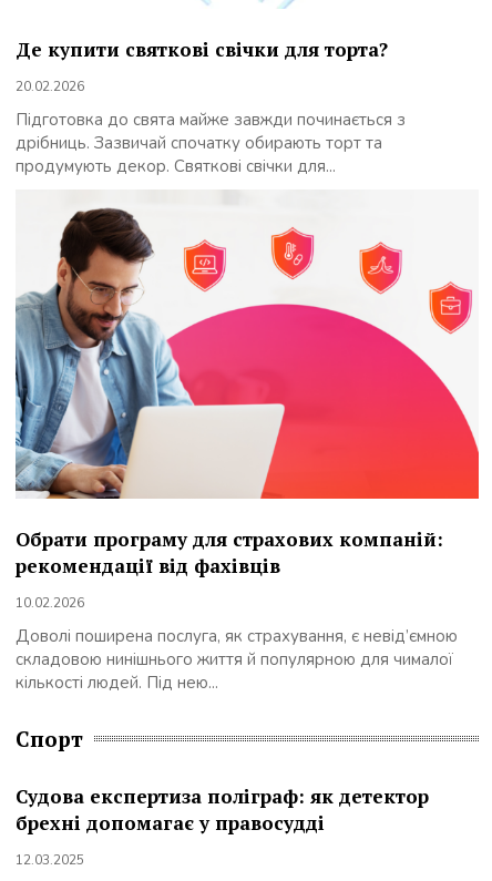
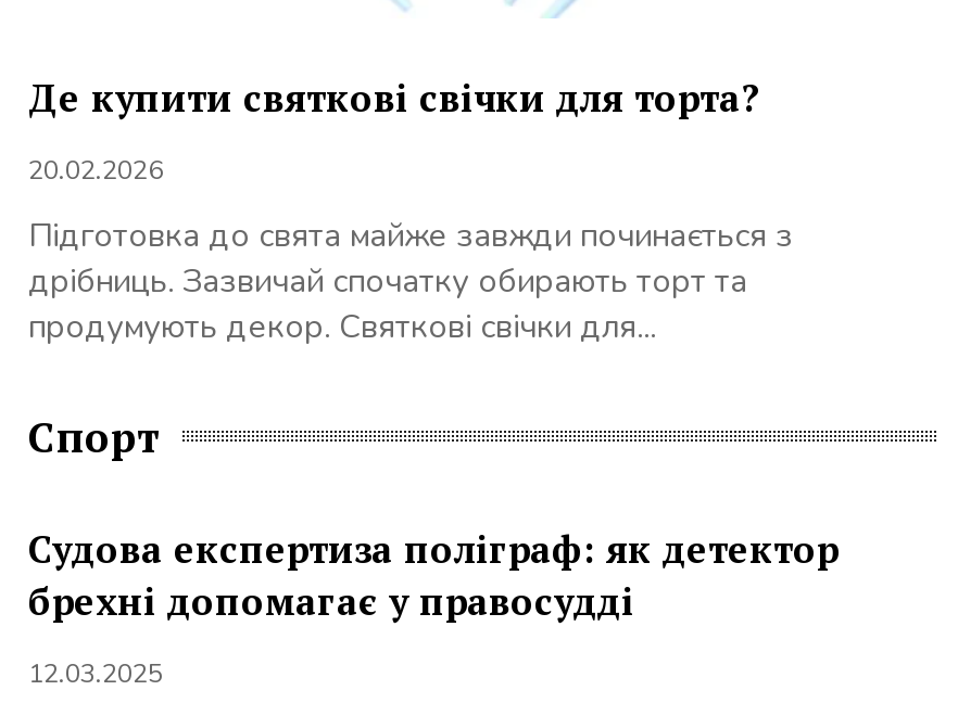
- [image]
- Обрати програму для страхових компаній:
- рекомендації від фахівців
- 10.02.2026
- Доволі поширена послуга, як страхування, є невід’ємною
- складовою нинішнього життя й популярною для чималої
- кількості людей. Під нею...
